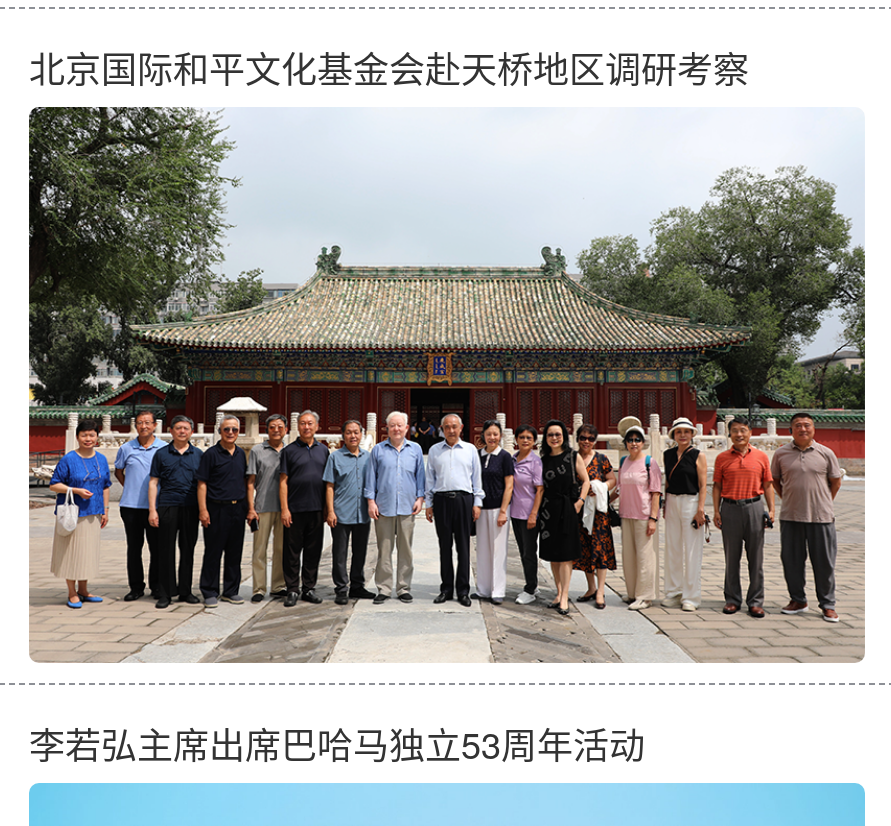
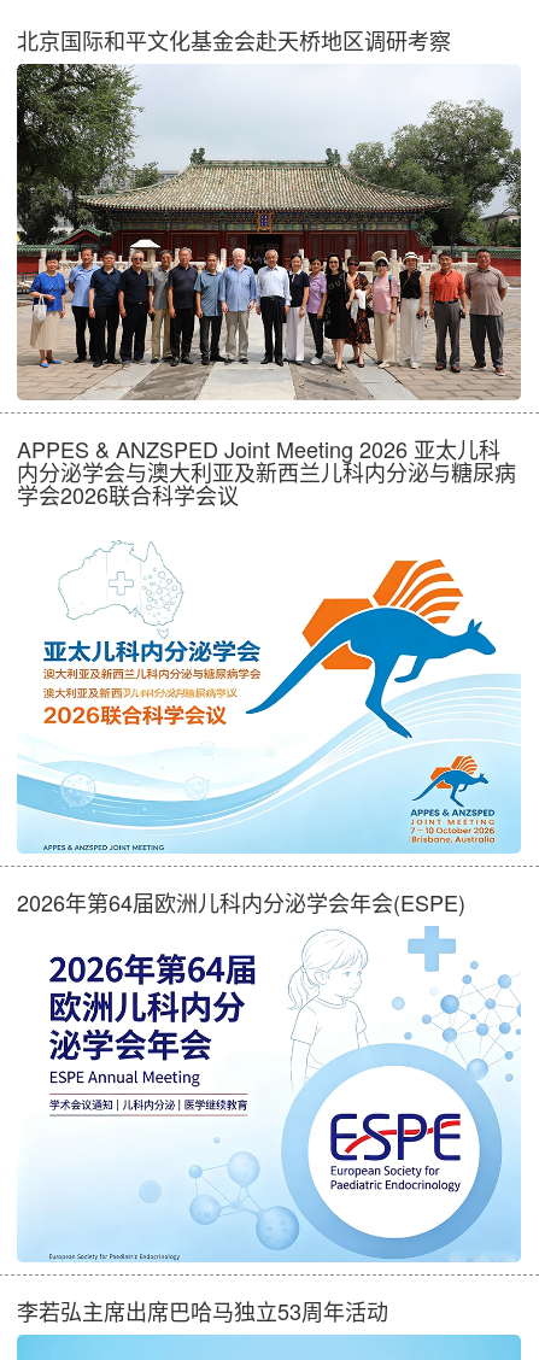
+ APPES & ANZSPED Joint Meeting 2026 亚太儿科
+ 内分泌学会与澳大利亚及新西兰儿科内分泌与糖尿病
+ 学会2026联合科学会议

+ [image]
+ 2026年第64届欧洲儿科内分泌学会年会(ESPE)

+ [image]
